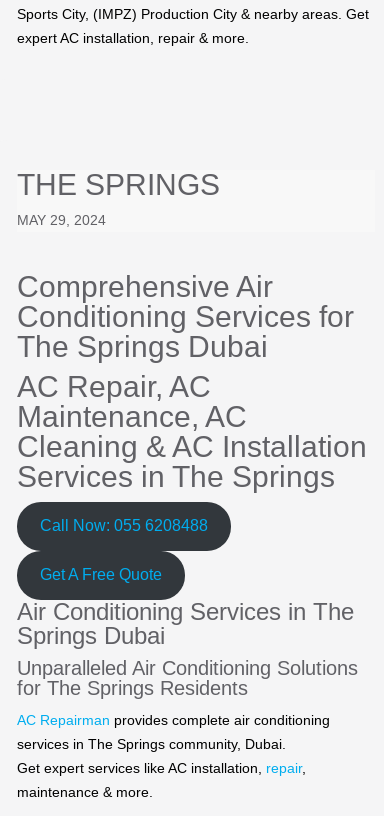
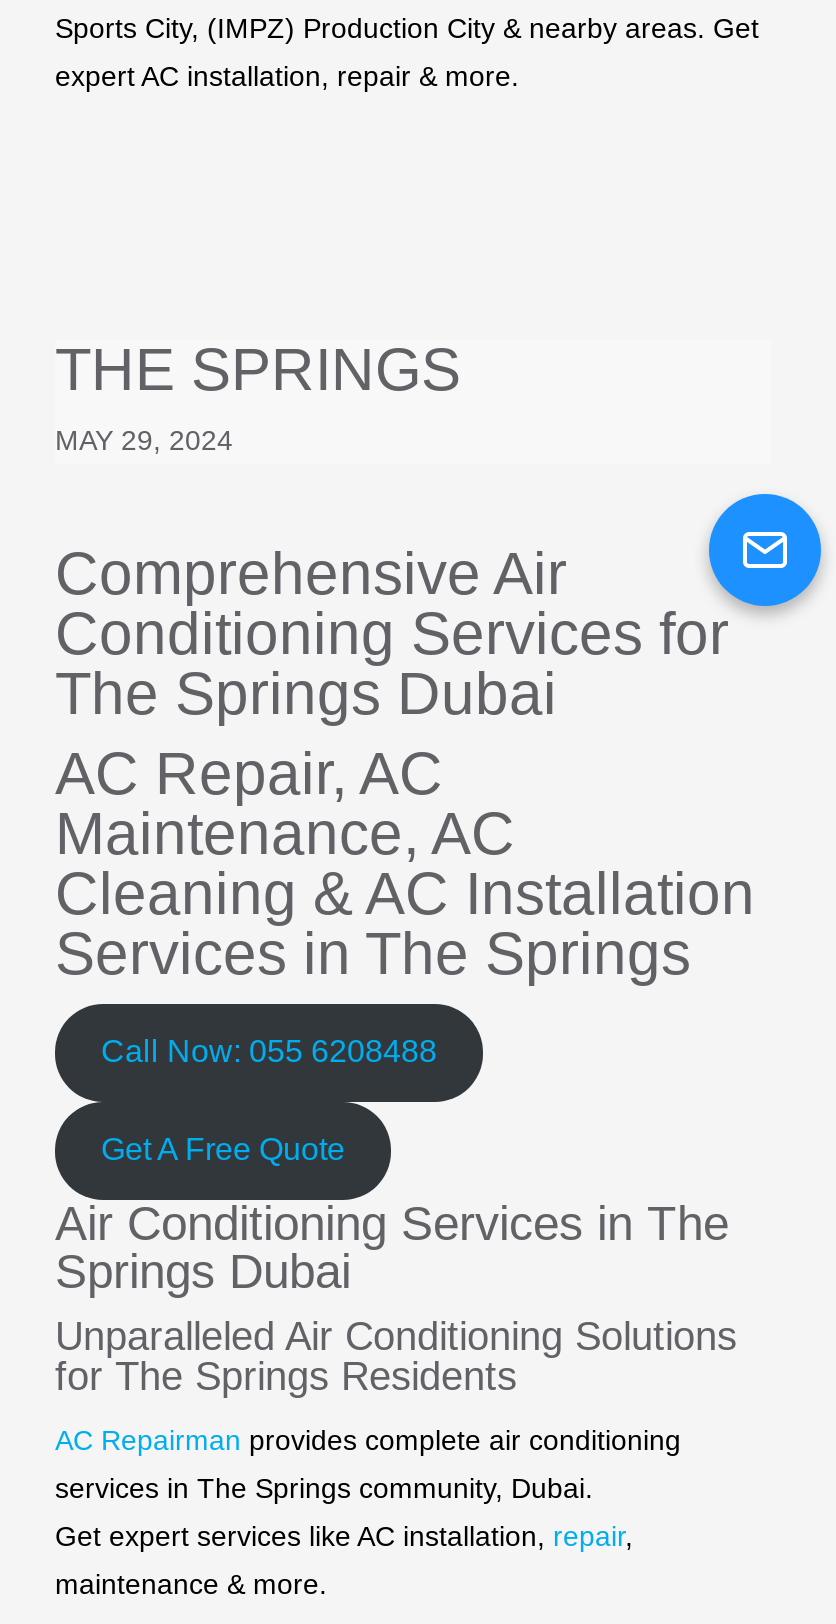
+ [image]
